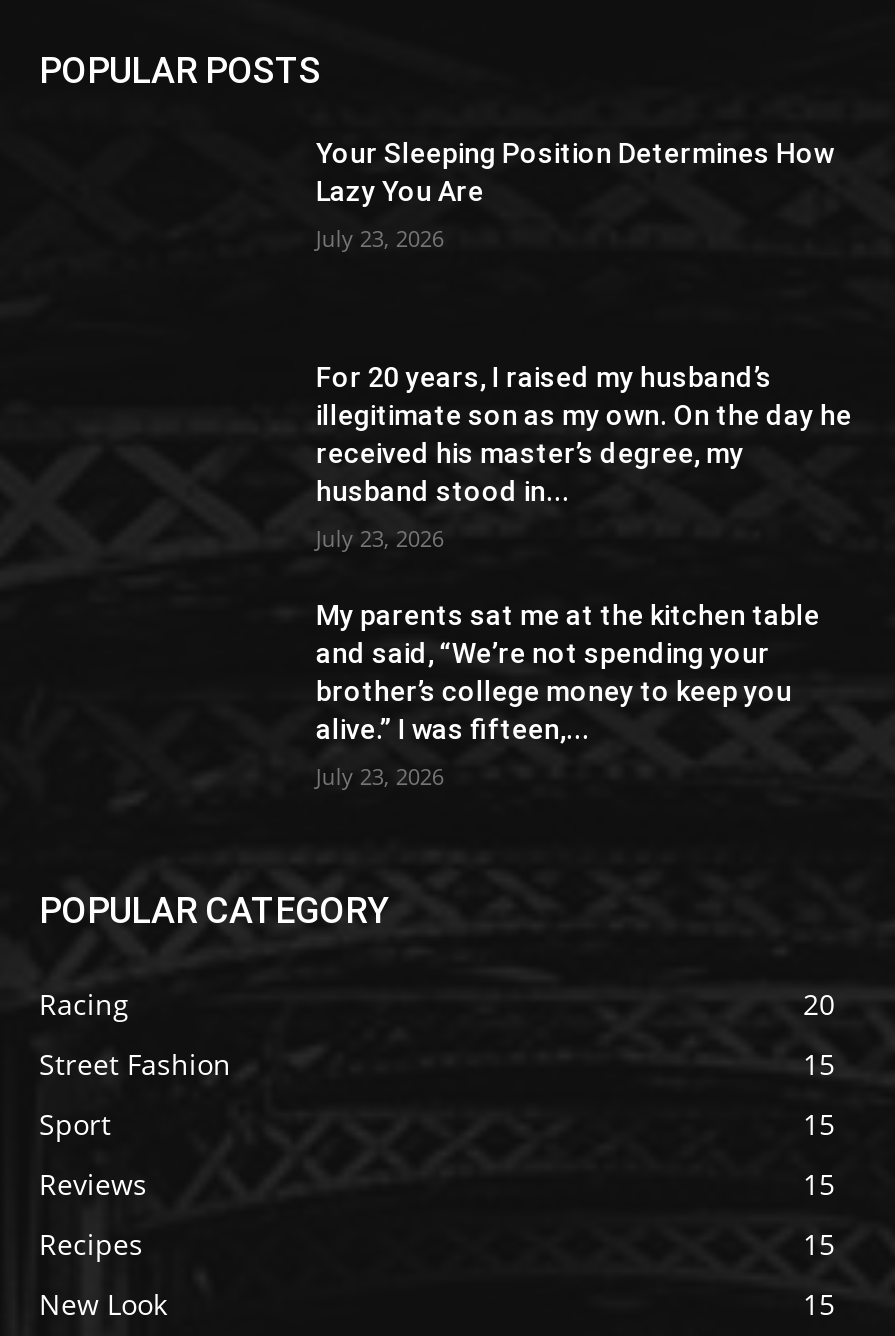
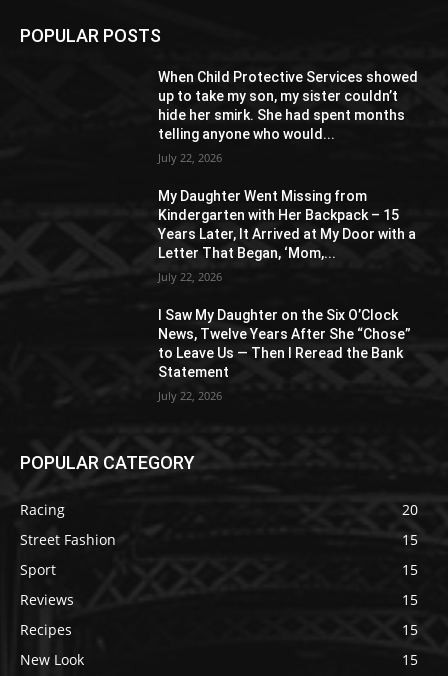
- Your Sleeping Position Determines How
- Lazy You Are
+ When Child Protective Services showed
+ up to take my son, my sister couldn’t
+ hide her smirk. She had spent months
+ telling anyone who would...

- July 23, 2026
+ July 22, 2026

- For 20 years, I raised my husband’s
- illegitimate son as my own. On the day he
- received his master’s degree, my
- husband stood in...
+ My Daughter Went Missing from
+ Kindergarten with Her Backpack – 15
+ Years Later, It Arrived at My Door with a
+ Letter That Began, ‘Mom,...

- July 23, 2026
+ July 22, 2026

- My parents sat me at the kitchen table
- and said, “We’re not spending your
- brother’s college money to keep you
- alive.” I was fifteen,...
+ I Saw My Daughter on the Six O’Clock
+ News, Twelve Years After She “Chose”
+ to Leave Us — Then I Reread the Bank
+ Statement

- July 23, 2026
+ July 22, 2026
